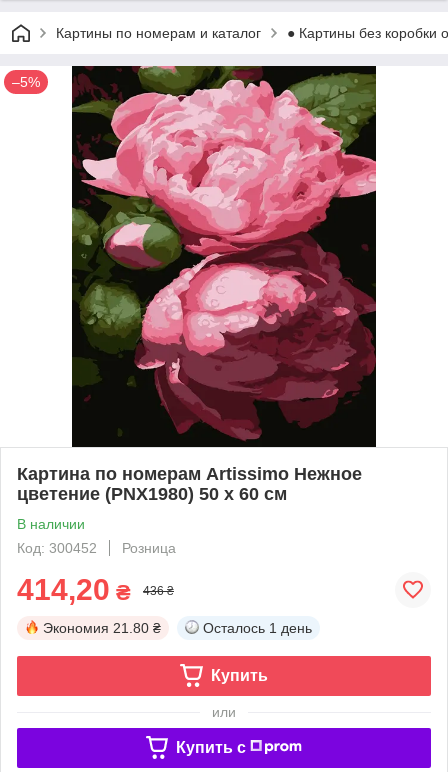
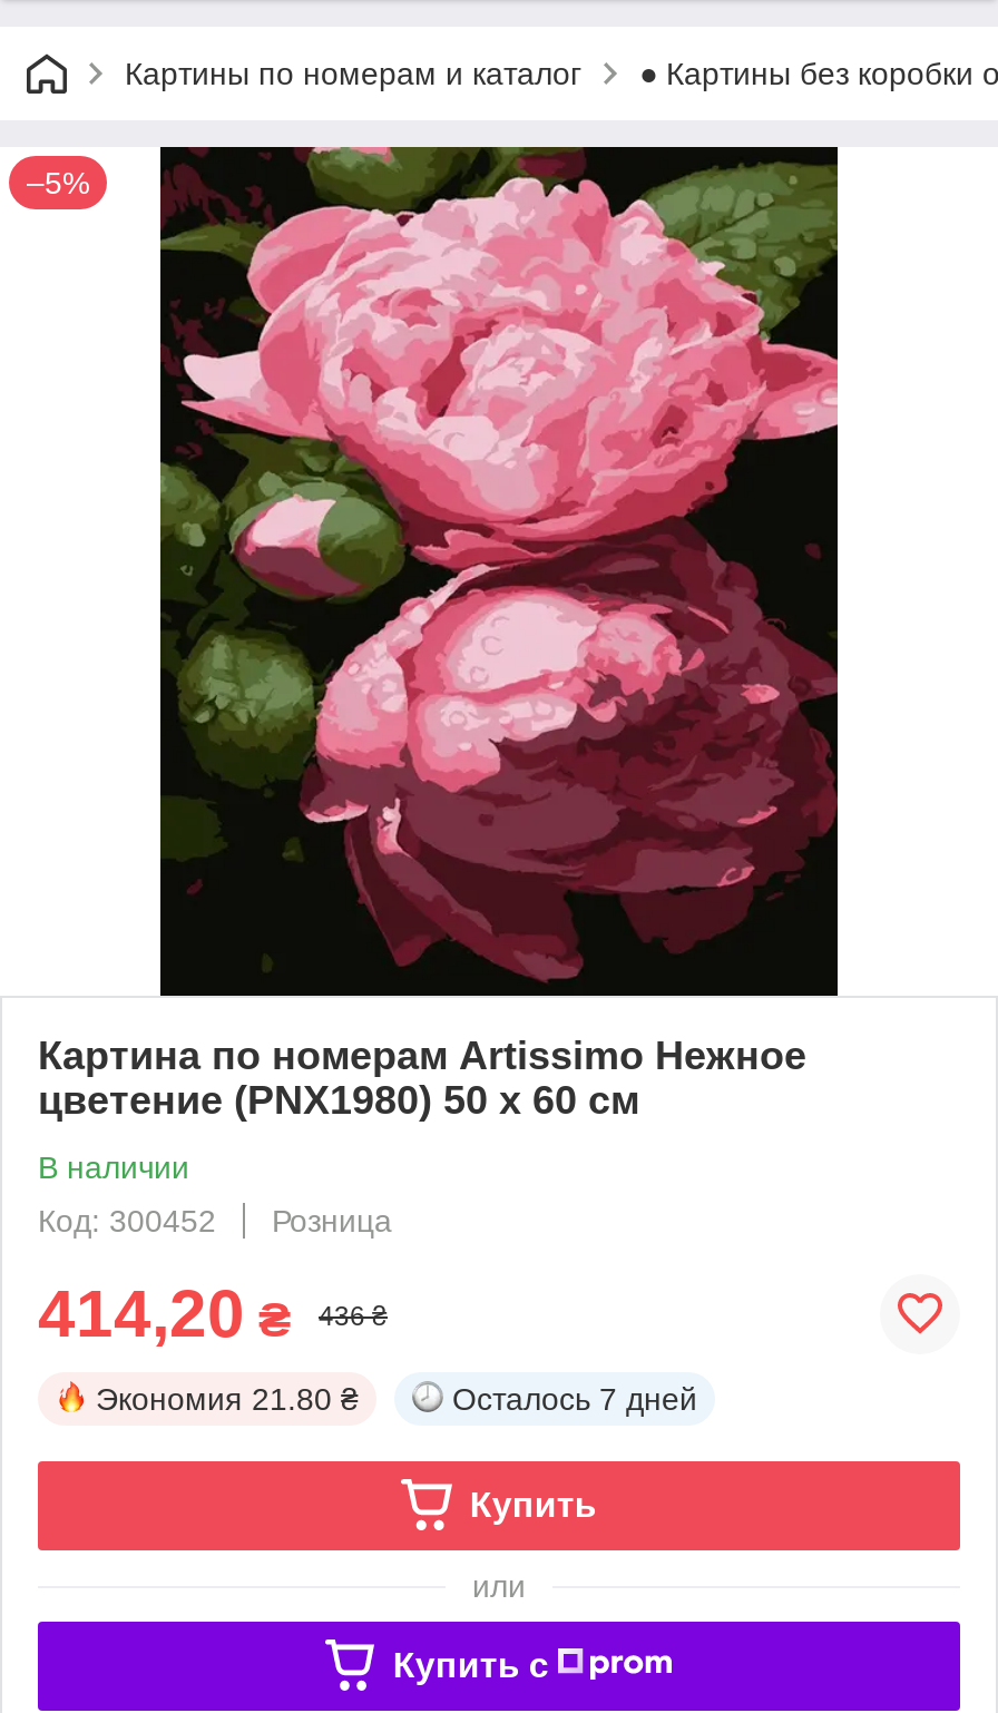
- Осталось 1 день
+ Осталось 7 дней
